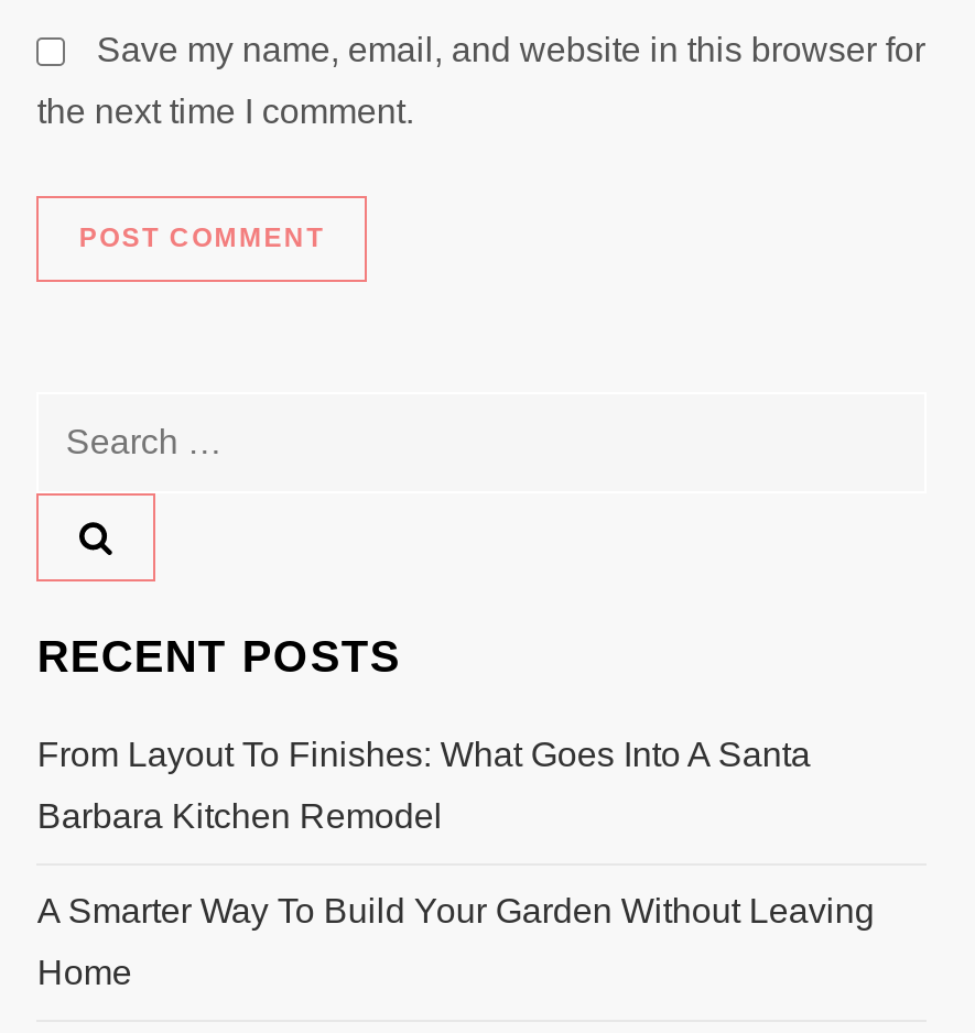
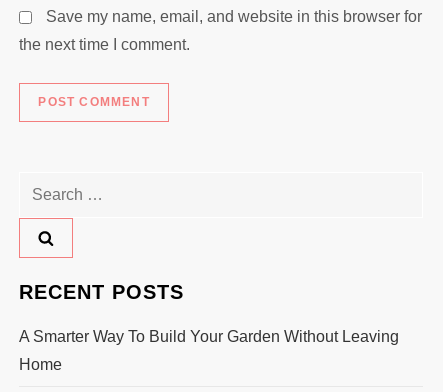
- From Layout To Finishes: What Goes Into A Santa
- Barbara Kitchen Remodel
